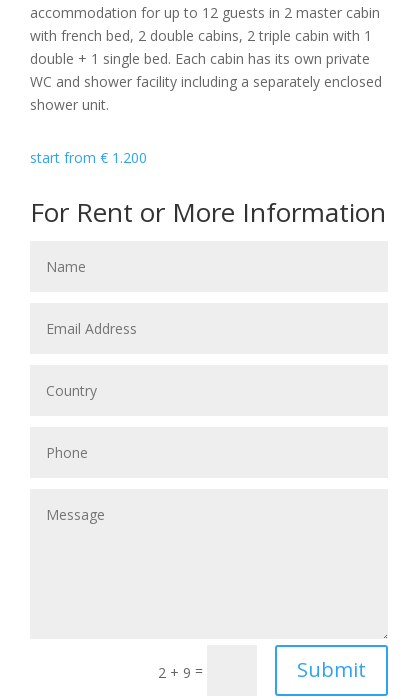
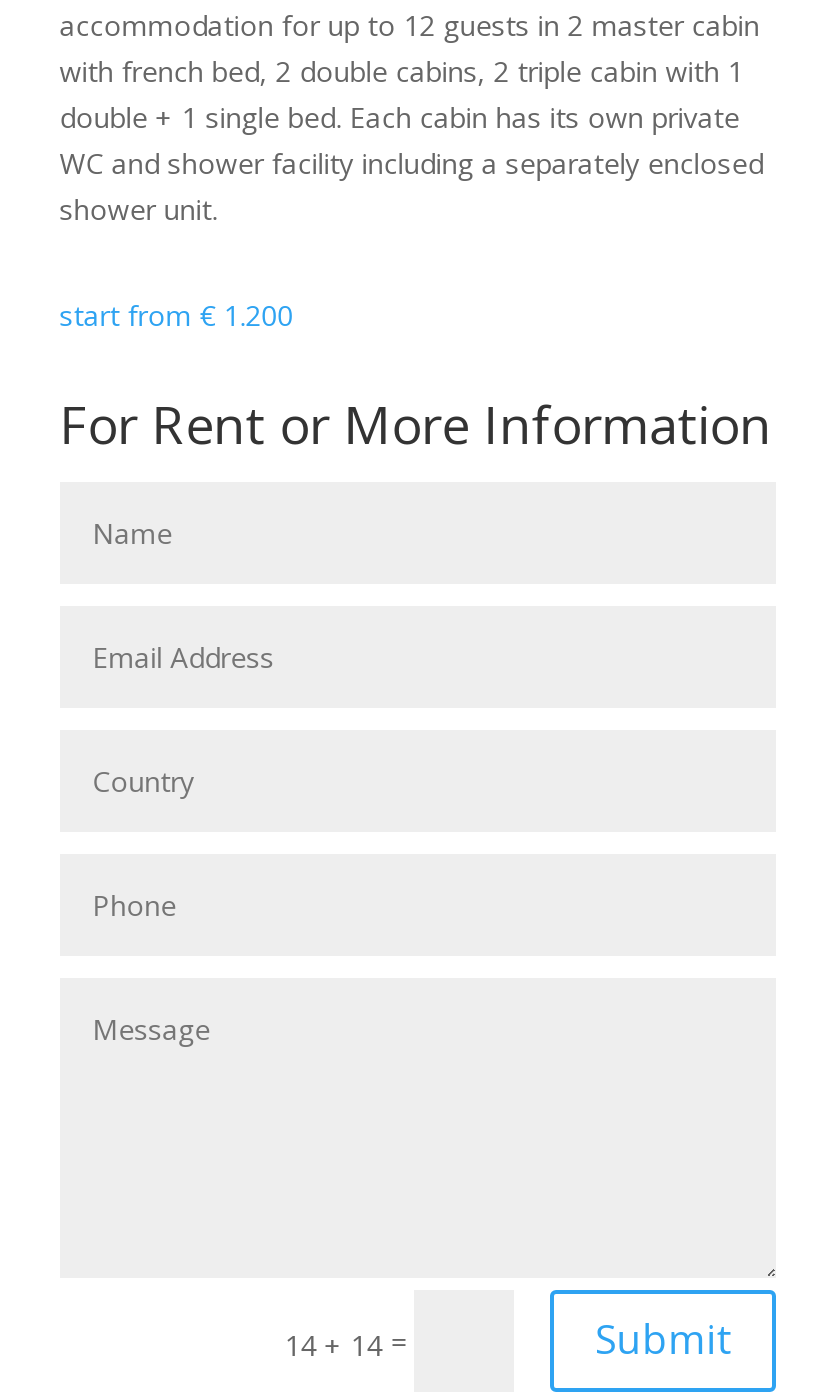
- 2 + 9 =
+ 14 + 14 =
